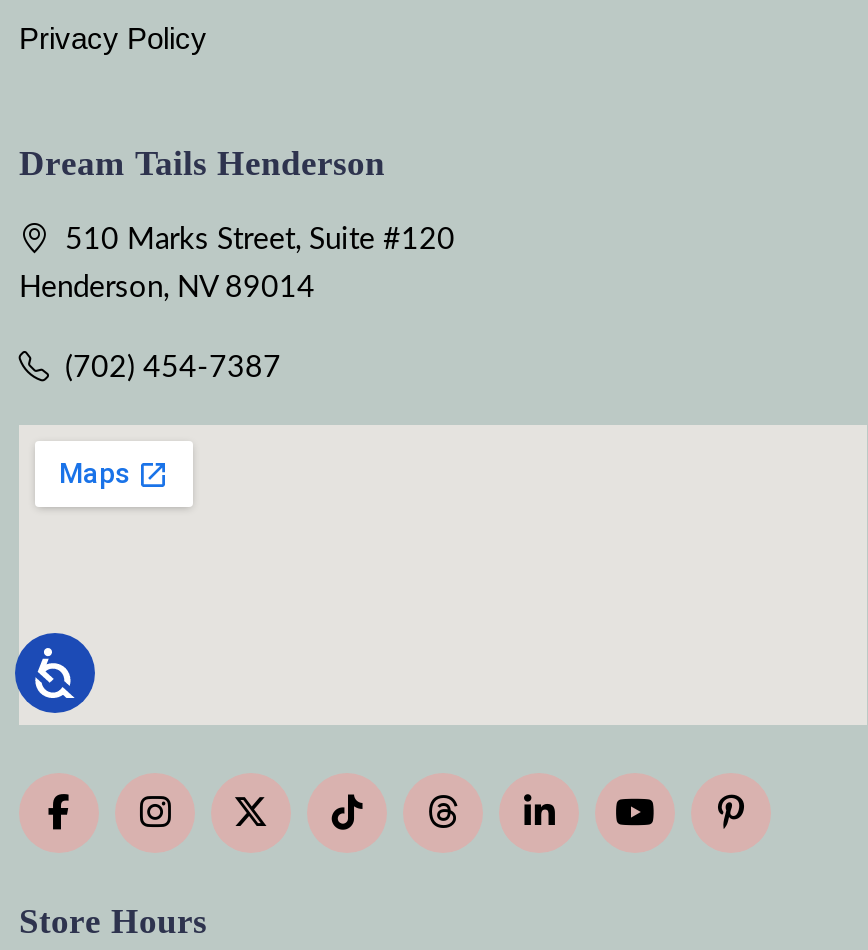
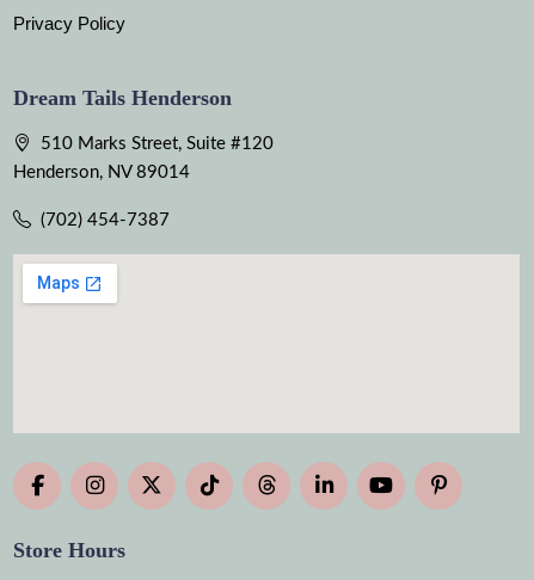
- [image]
